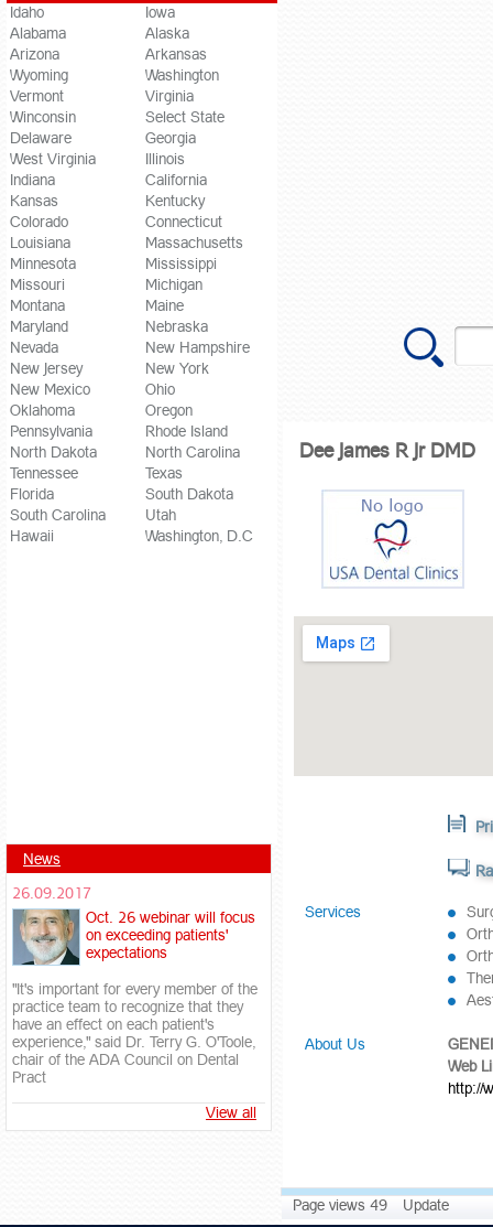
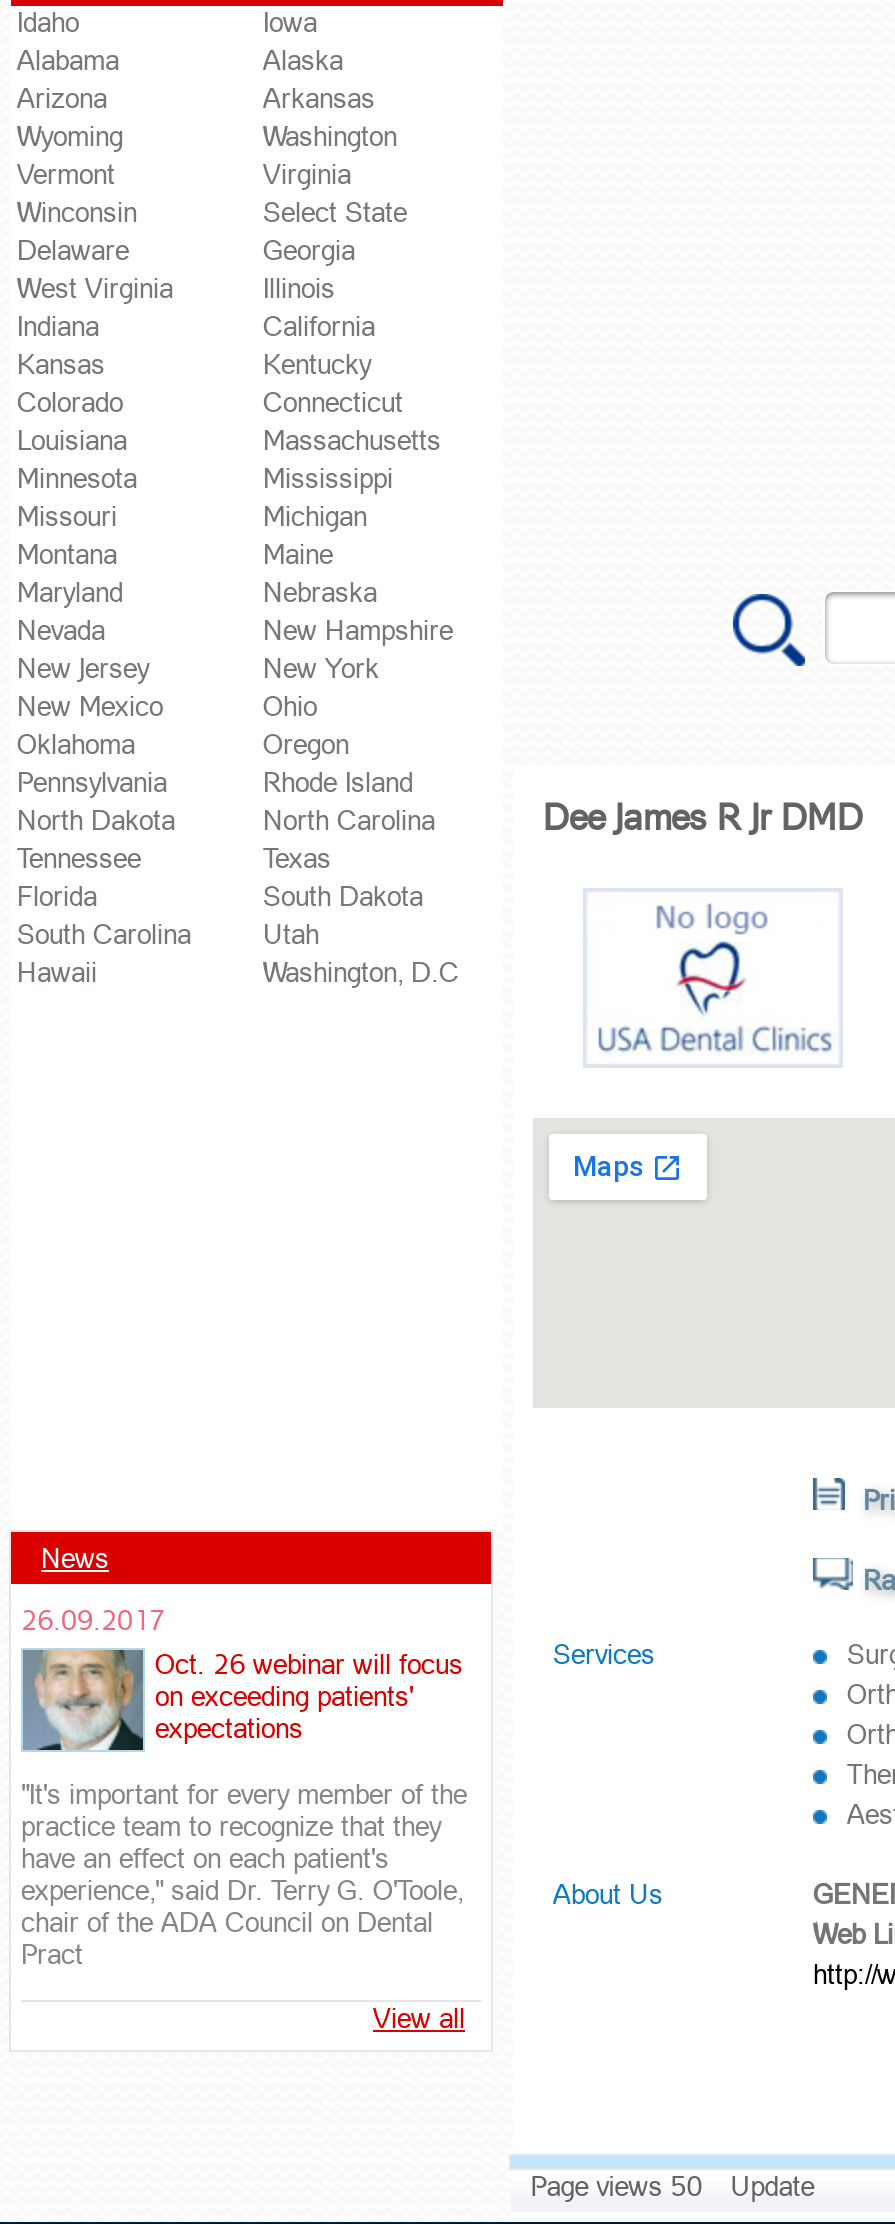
- Page views 49 Update
+ Page views 50 Update
